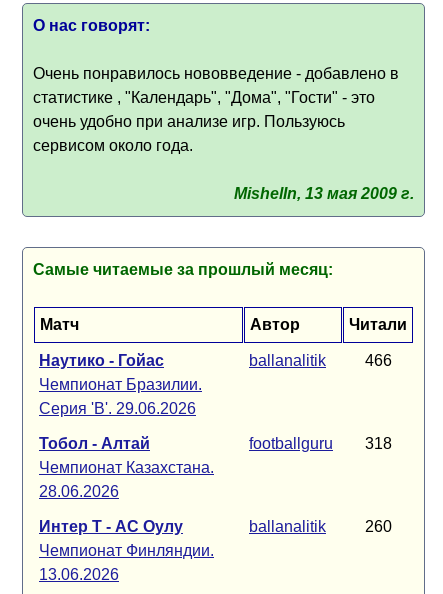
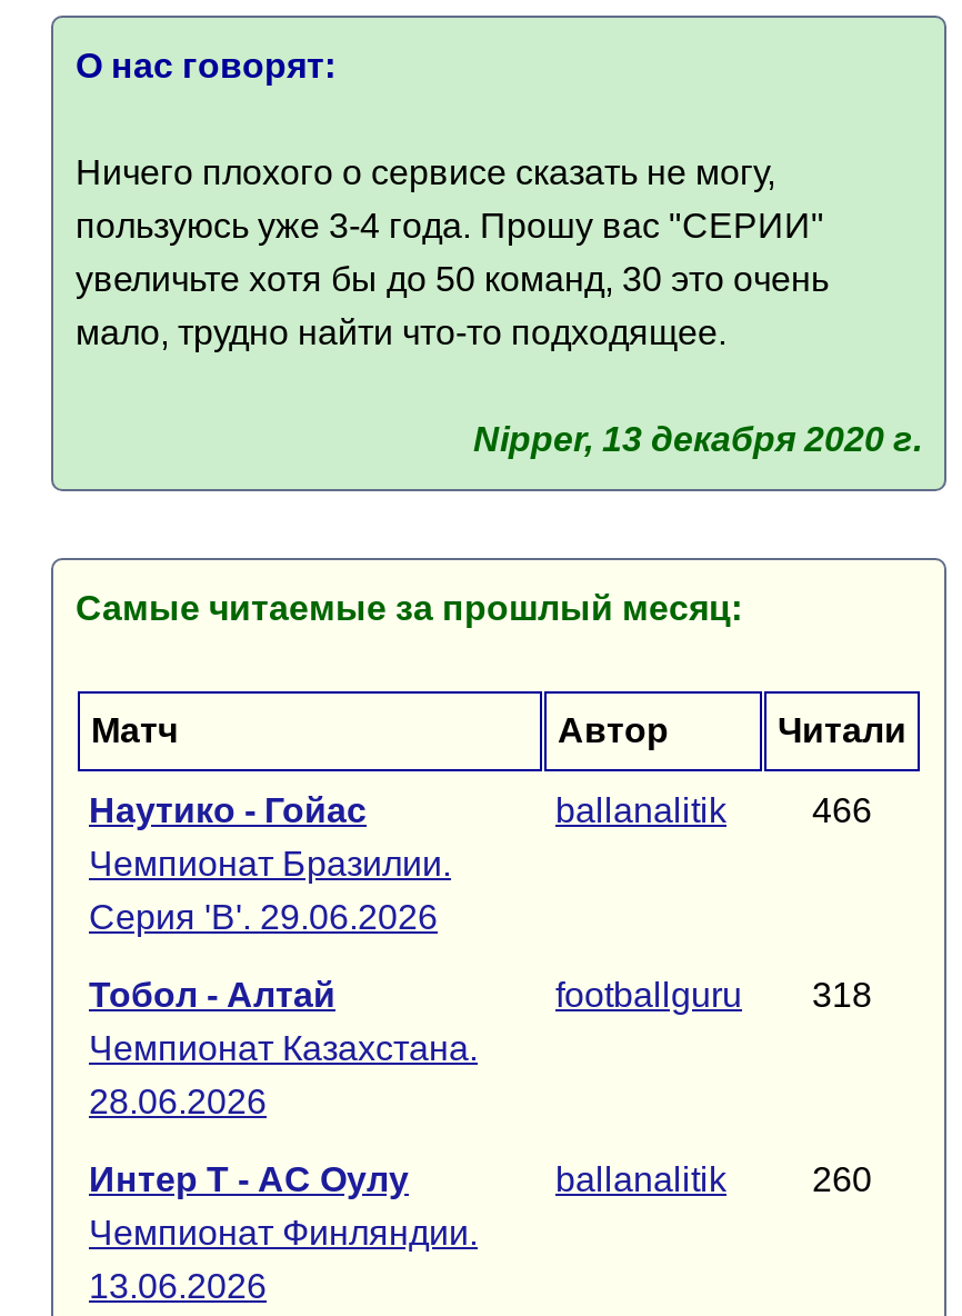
- Очень понравилось нововведение - добавлено в
- статистике , "Календарь", "Дома", "Гости" - это
- очень удобно при анализе игр. Пользуюсь
- сервисом около года.
+ Ничего плохого о сервисе сказать не могу,
+ пользуюсь уже 3-4 года. Прошу вас "СЕРИИ"
+ увеличьте хотя бы до 50 команд, 30 это очень
+ мало, трудно найти что-то подходящее.

- MishelIn, 13 мая 2009 г.
+ Nipper, 13 декабря 2020 г.
